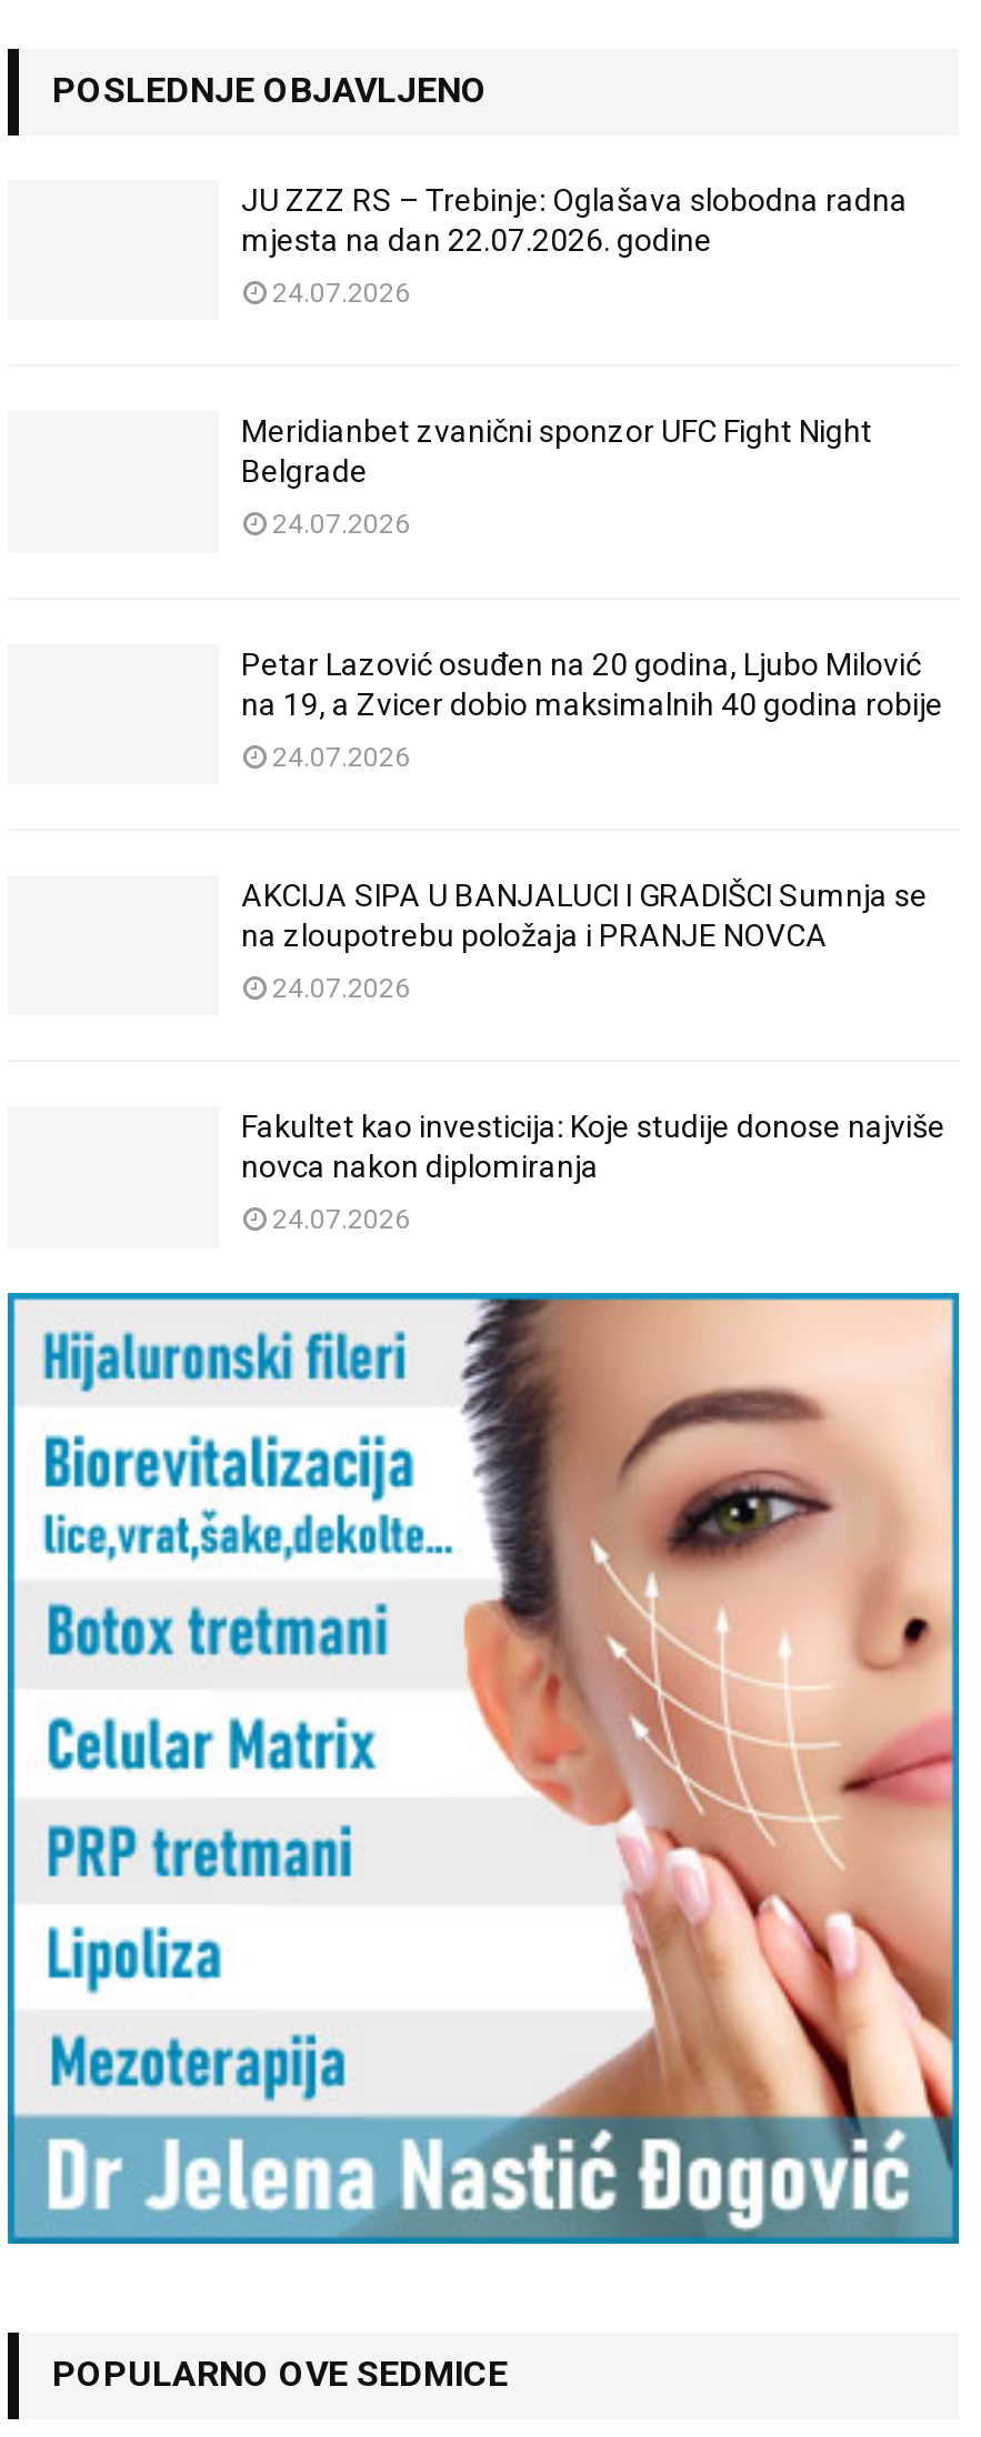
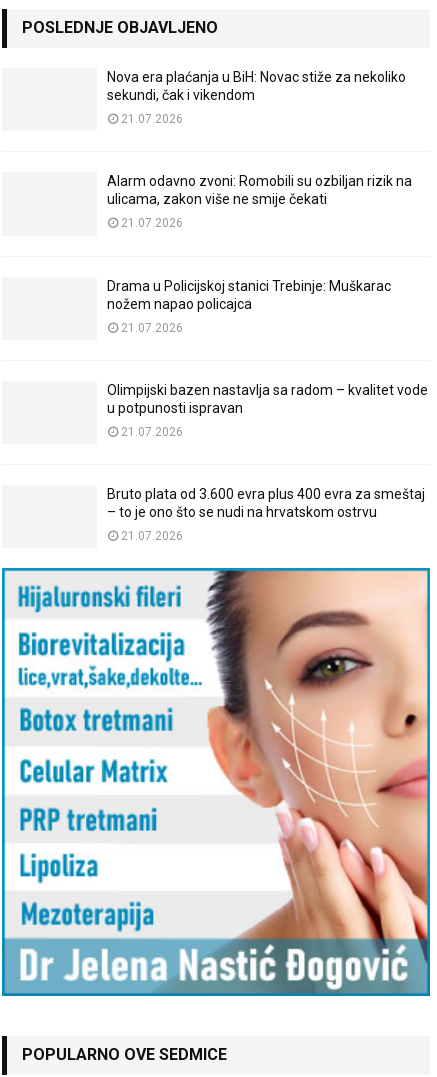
- JU ZZZ RS – Trebinje: Oglašava slobodna radna
- mjesta na dan 22.07.2026. godine
+ Nova era plaćanja u BiH: Novac stiže za nekoliko
+ sekundi, čak i vikendom

- 24.07.2026
+ 21.07.2026

- Meridianbet zvanični sponzor UFC Fight Night
- Belgrade
+ Alarm odavno zvoni: Romobili su ozbiljan rizik na
+ ulicama, zakon više ne smije čekati

- 24.07.2026
+ 21.07.2026

- Petar Lazović osuđen na 20 godina, Ljubo Milović
- na 19, a Zvicer dobio maksimalnih 40 godina robije
+ Drama u Policijskoj stanici Trebinje: Muškarac
+ nožem napao policajca

- 24.07.2026
+ 21.07.2026

- AKCIJA SIPA U BANJALUCI I GRADIŠCI Sumnja se
- na zloupotrebu položaja i PRANJE NOVCA
+ Olimpijski bazen nastavlja sa radom – kvalitet vode
+ u potpunosti ispravan

- 24.07.2026
+ 21.07.2026

- Fakultet kao investicija: Koje studije donose najviše
- novca nakon diplomiranja
+ Bruto plata od 3.600 evra plus 400 evra za smeštaj
+ – to je ono što se nudi na hrvatskom ostrvu

- 24.07.2026
+ 21.07.2026
